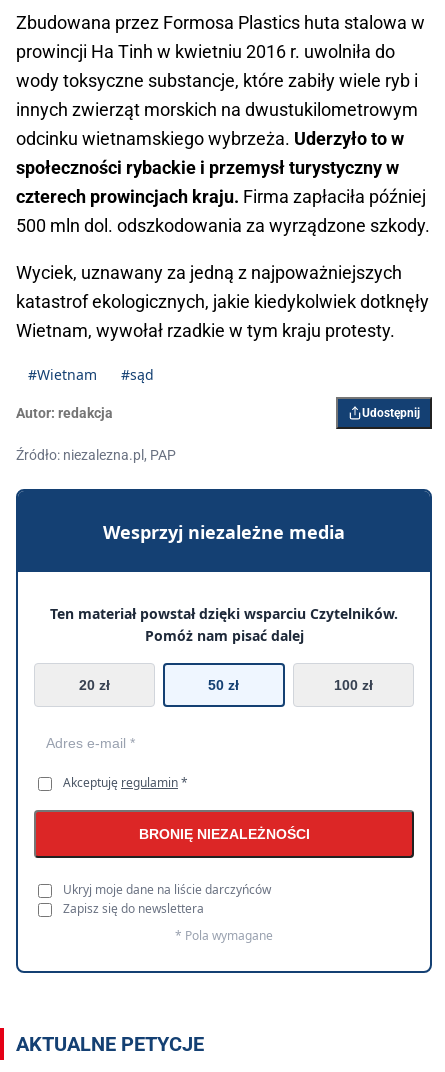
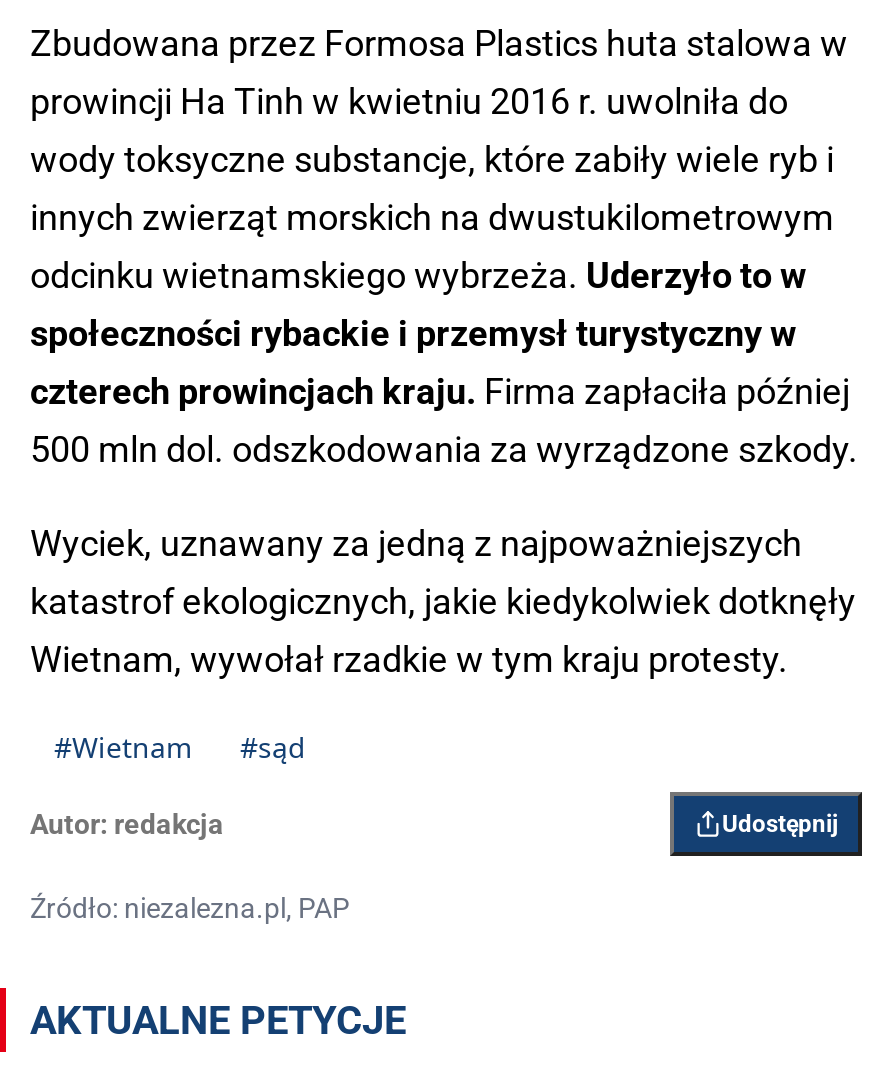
- [image]
- Wesprzyj niezależne media
- Ten materiał powstał dzięki wsparciu Czytelników.
- Pomóż nam pisać dalej
- 20 zł
- 50 zł
- 100 zł

- Akceptuję regulamin *
- BRONIĘ NIEZALEŻNOŚCI
- Ukryj moje dane na liście darczyńców
- Zapisz się do newslettera
- * Pola wymagane
